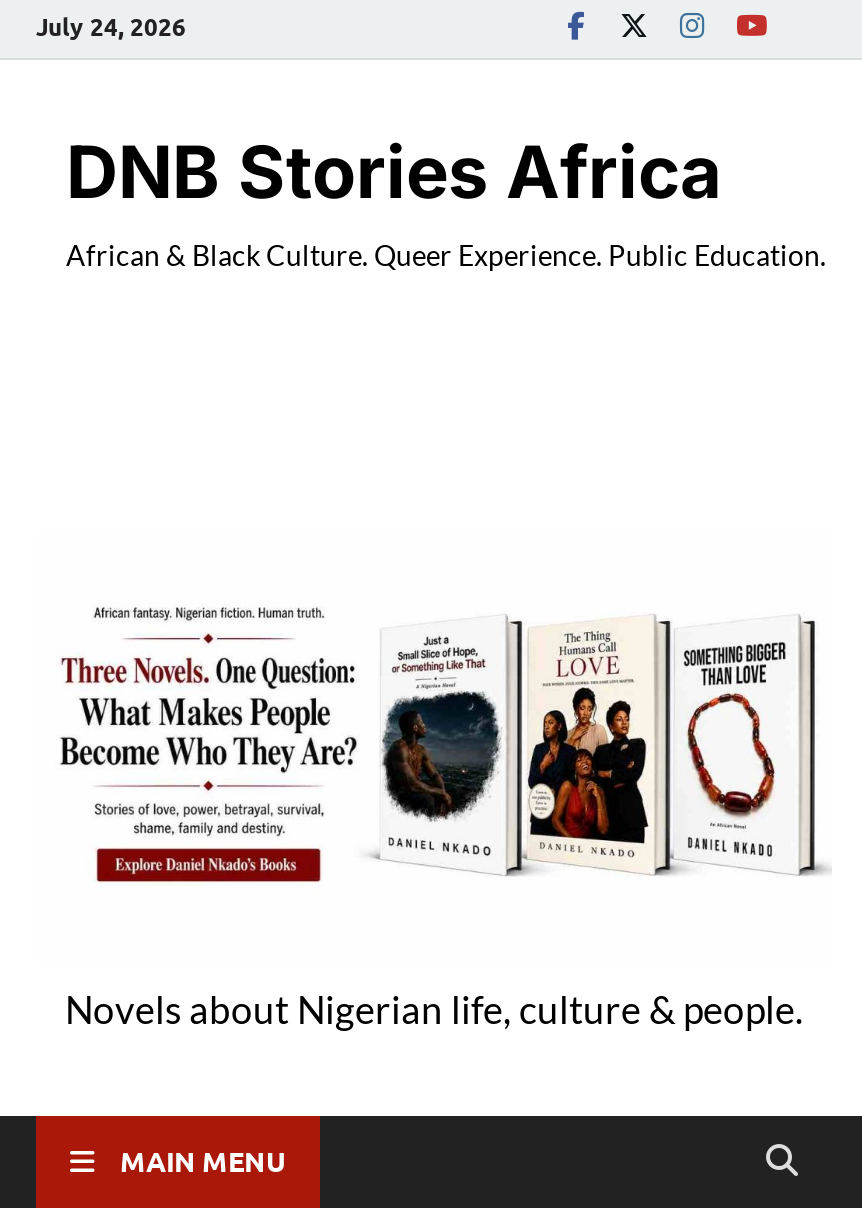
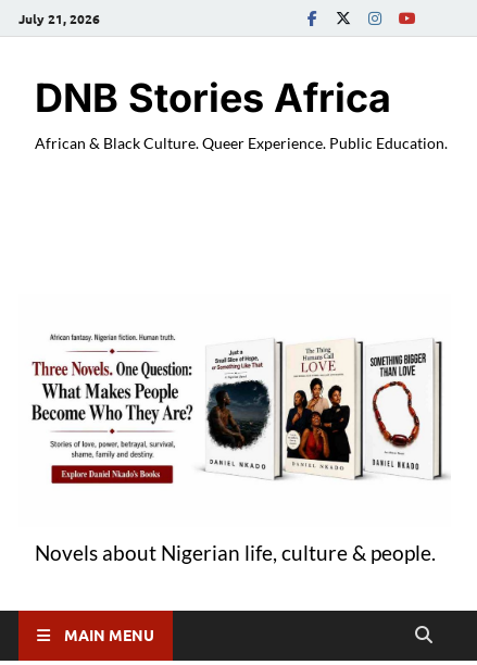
- July 24, 2026
+ July 21, 2026
